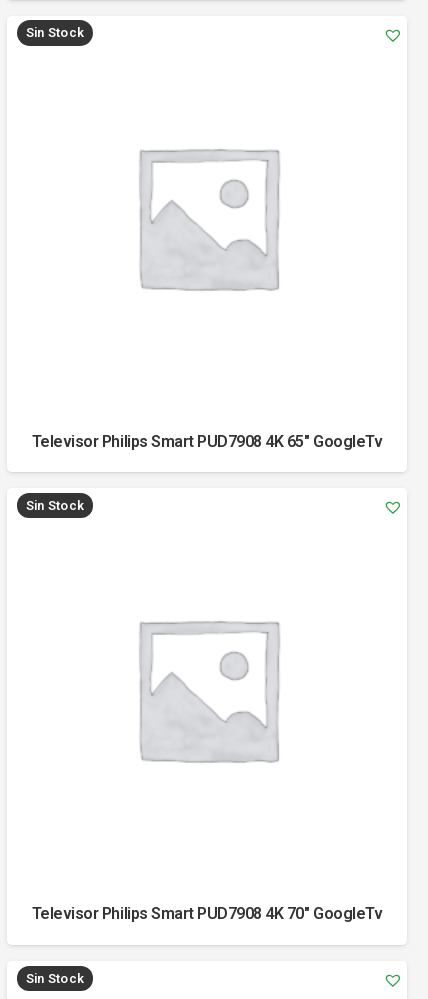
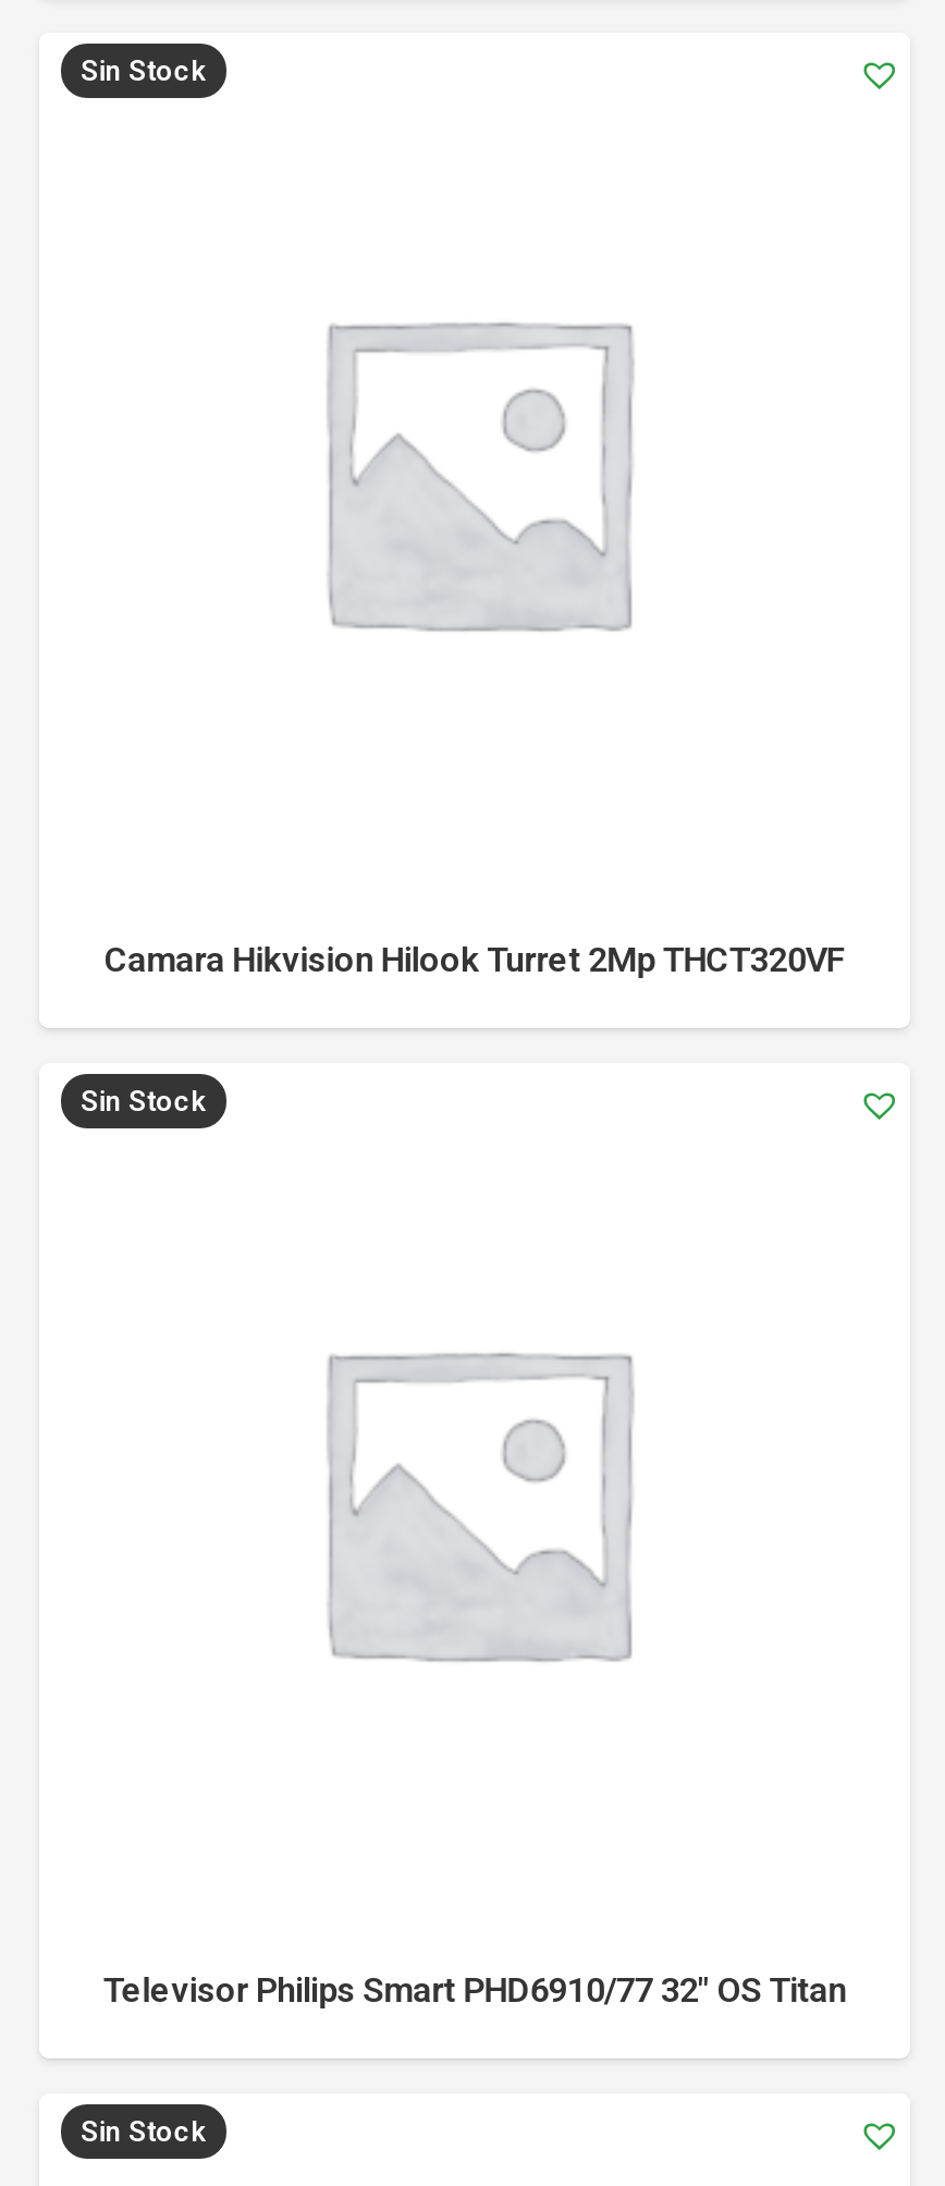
- Televisor Philips Smart PUD7908 4K 65" GoogleTv
+ Camara Hikvision Hilook Turret 2Mp THCT320VF

- Televisor Philips Smart PUD7908 4K 70" GoogleTv
+ Televisor Philips Smart PHD6910/77 32" OS Titan
